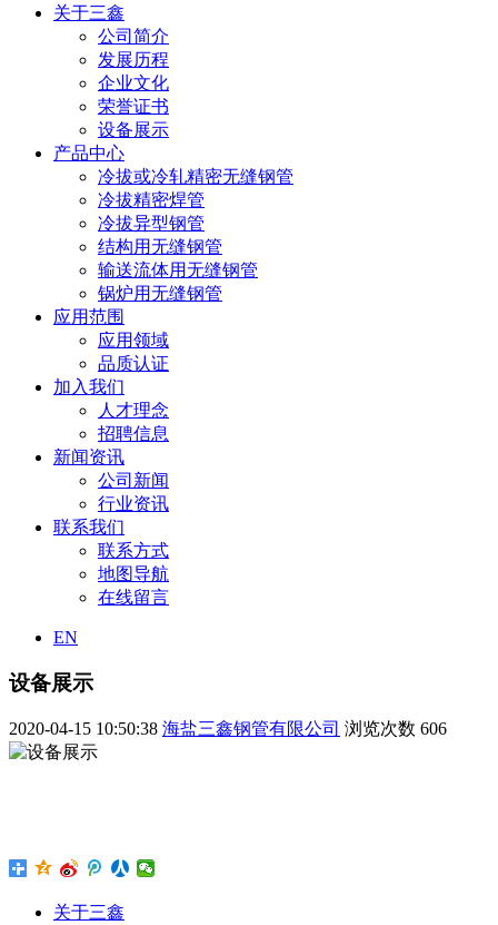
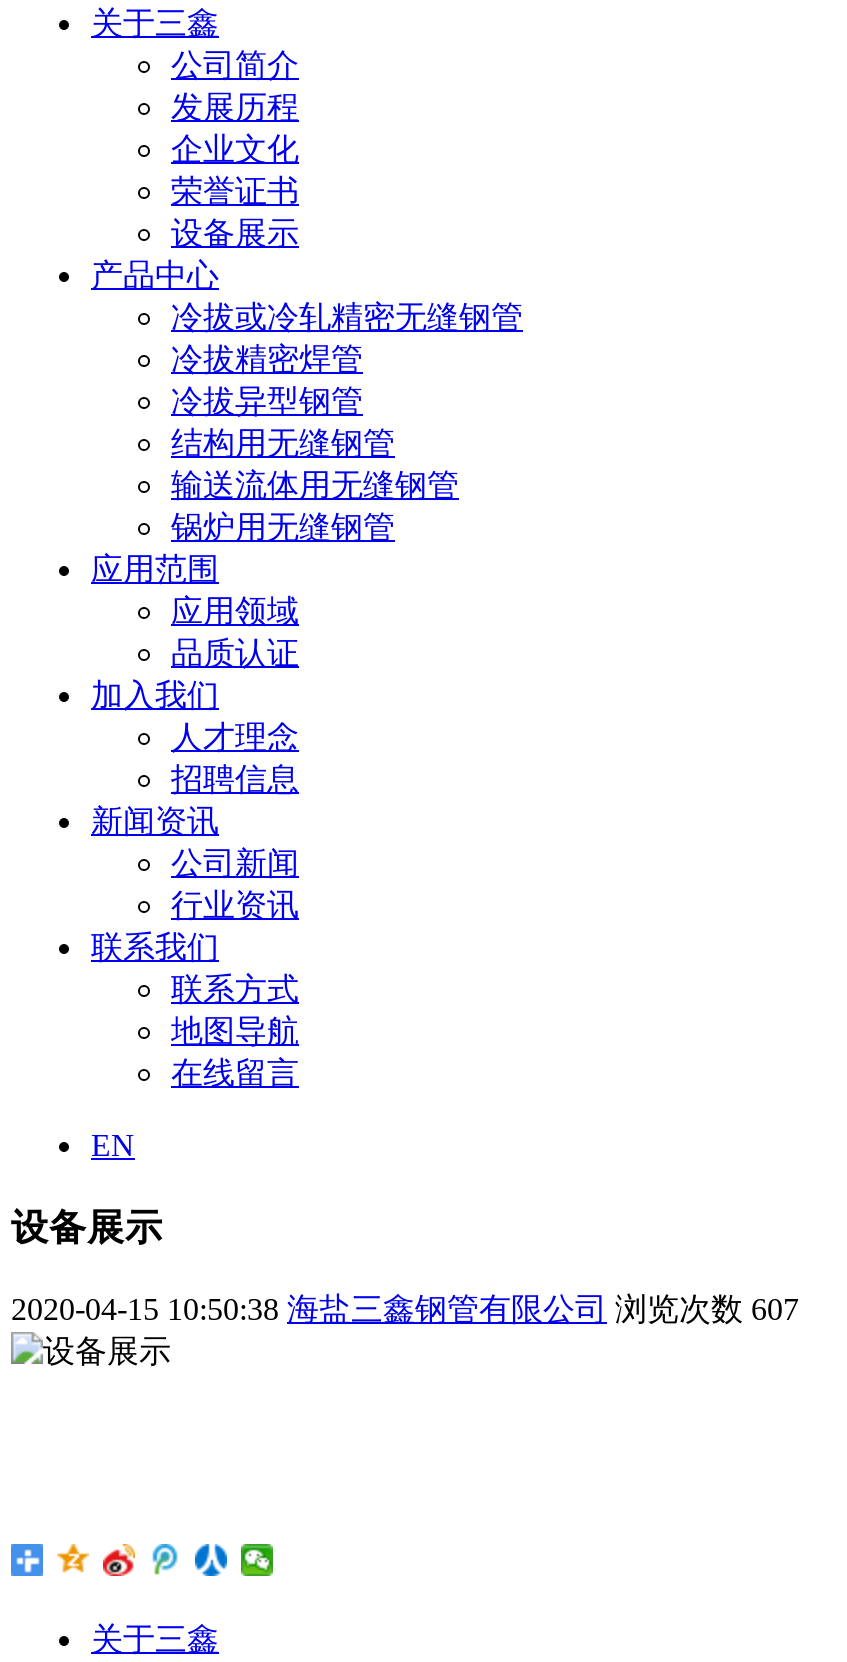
- 2020-04-15 10:50:38 海盐三鑫钢管有限公司 浏览次数606
+ 2020-04-15 10:50:38 海盐三鑫钢管有限公司 浏览次数607
